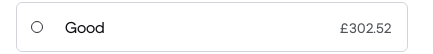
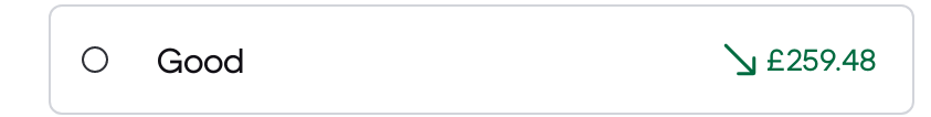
- £302.52
+ £259.48
